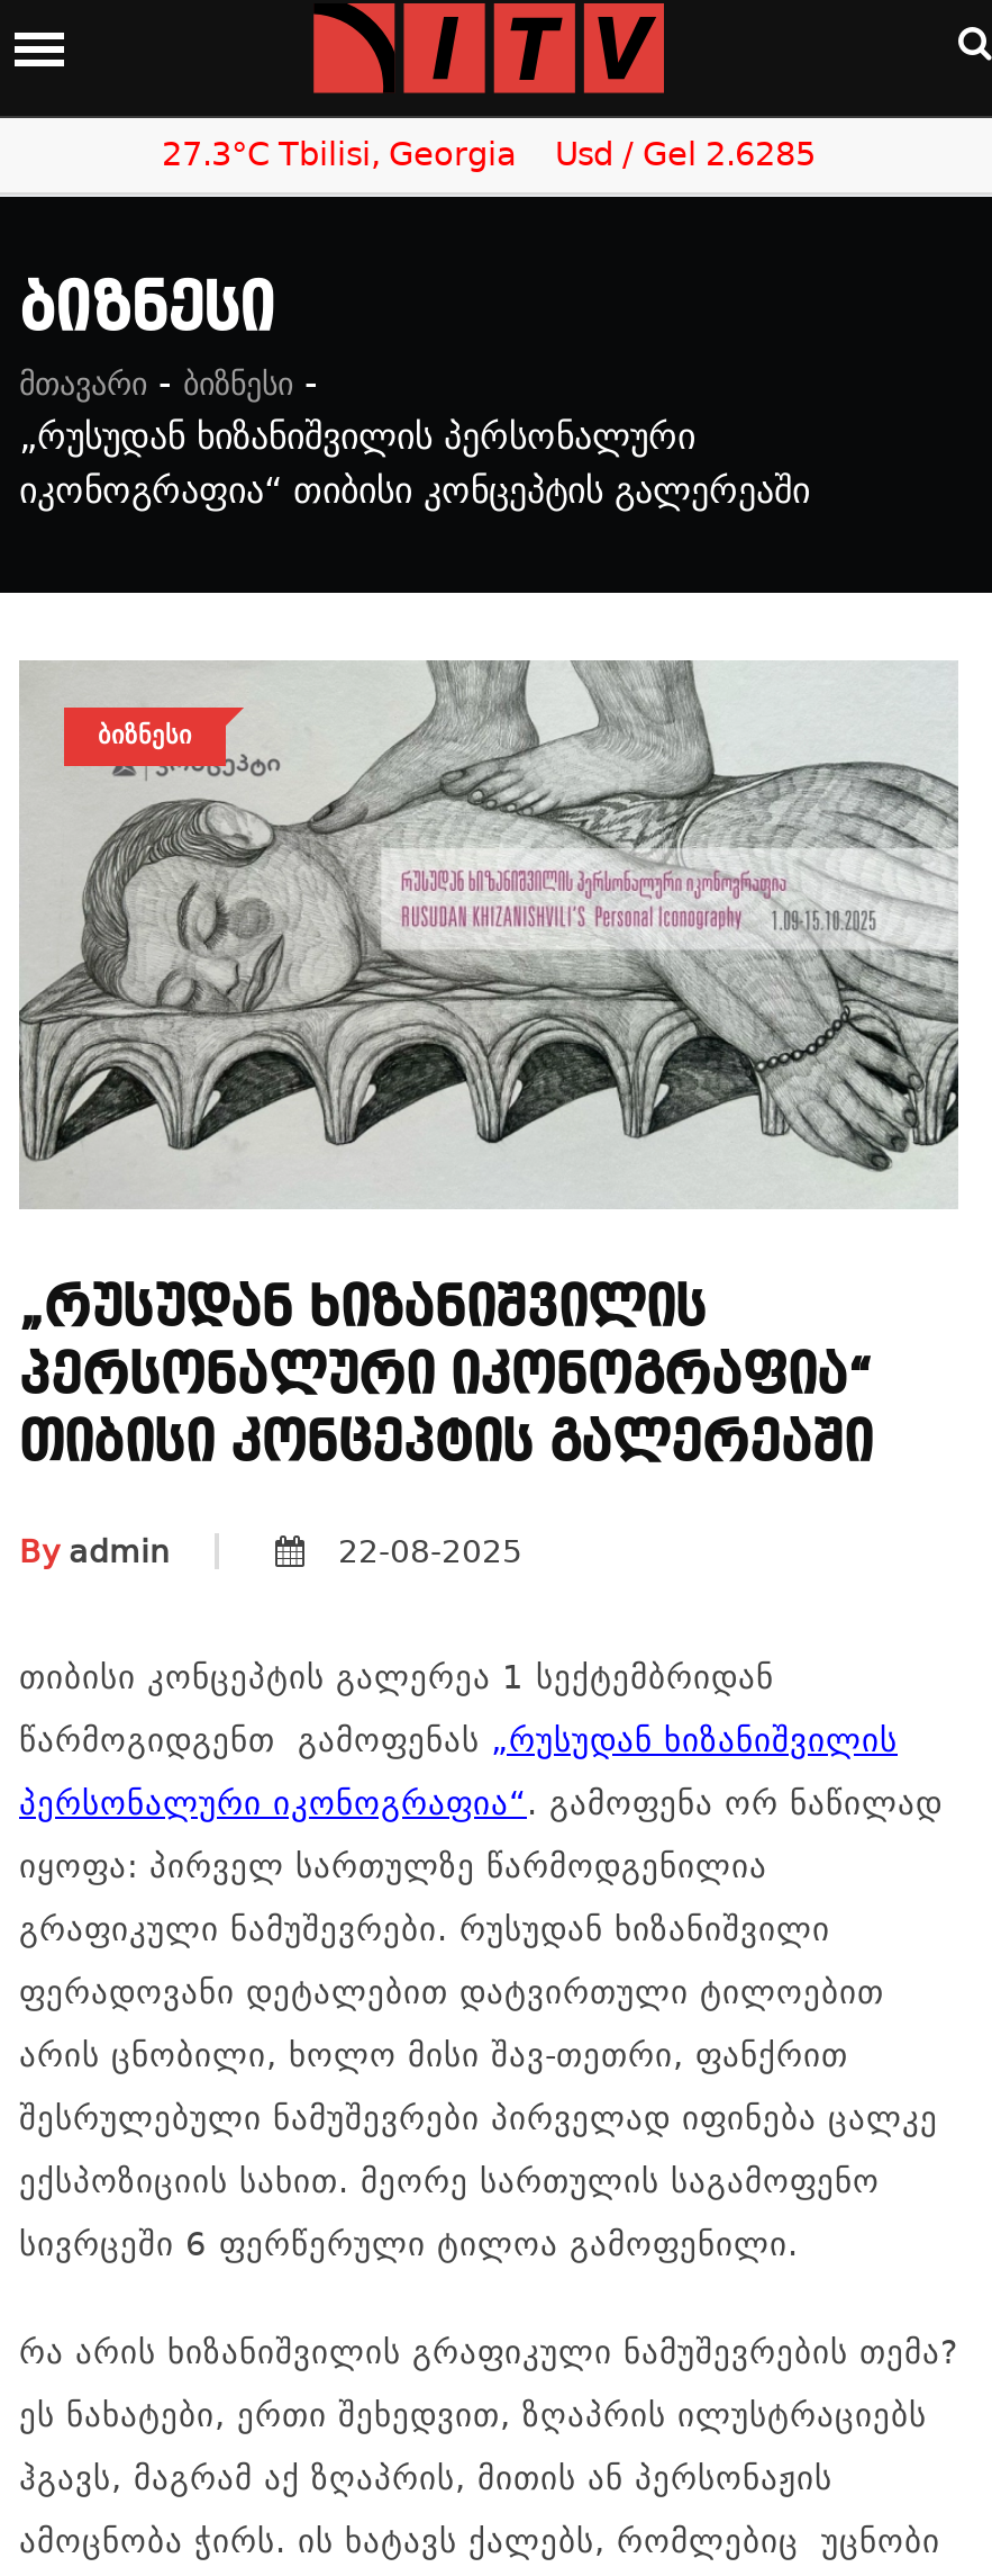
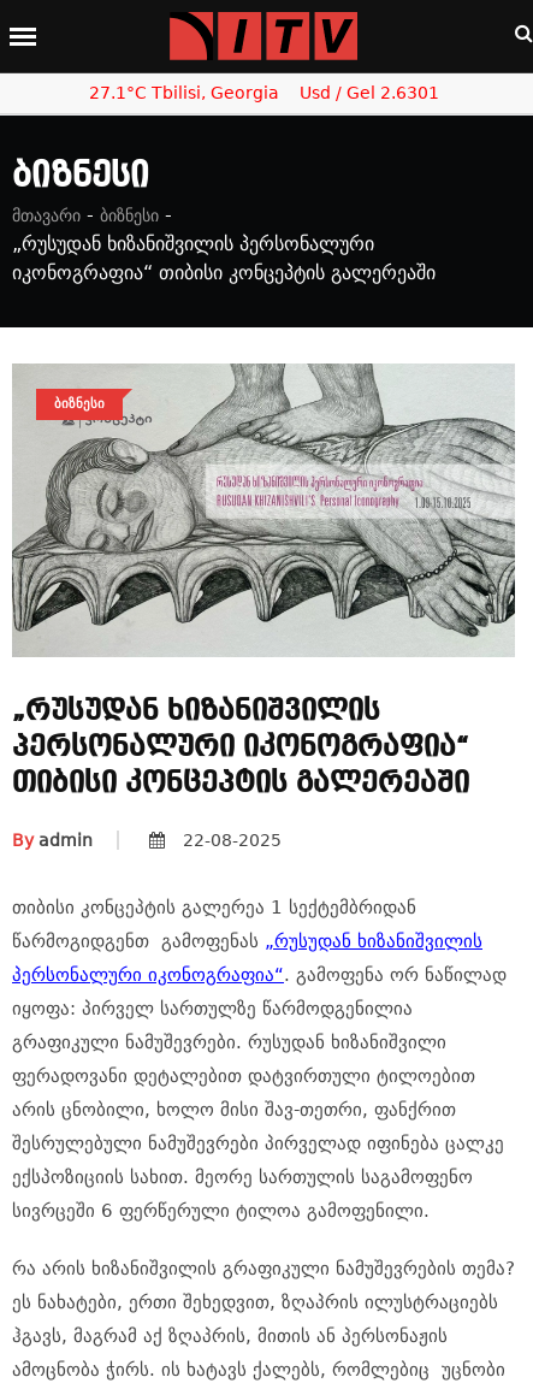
- 27.3°C Tbilisi, Georgia
+ 27.1°C Tbilisi, Georgia

- Usd / Gel 2.6285
+ Usd / Gel 2.6301
